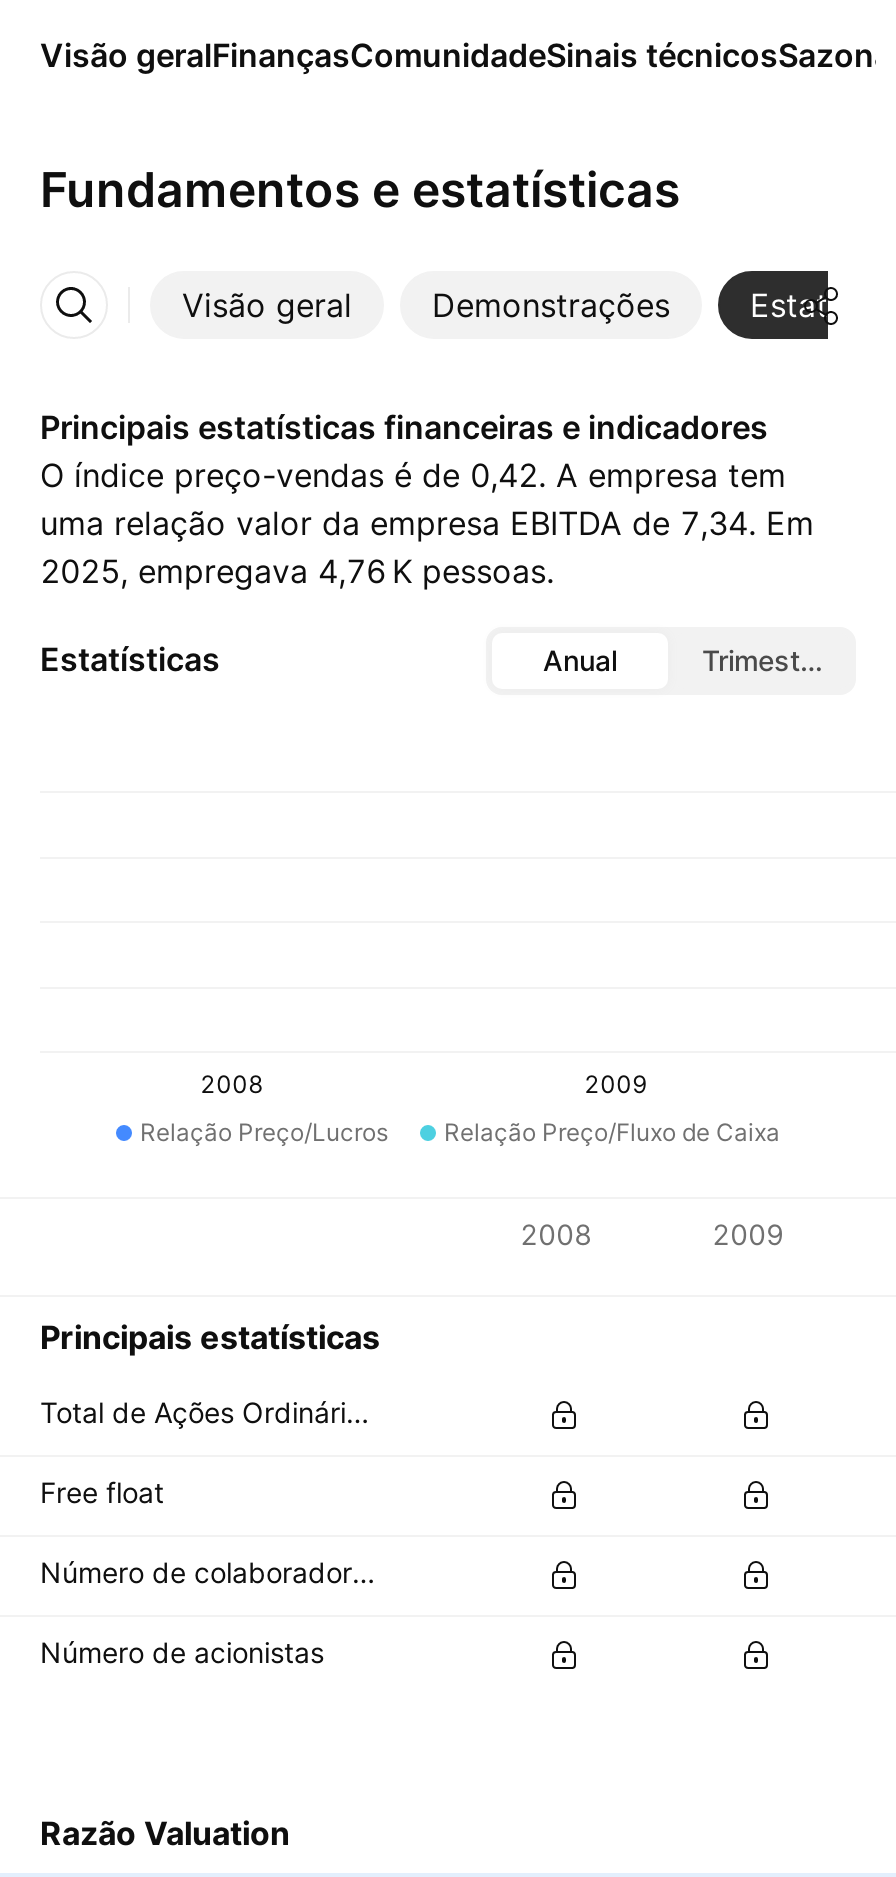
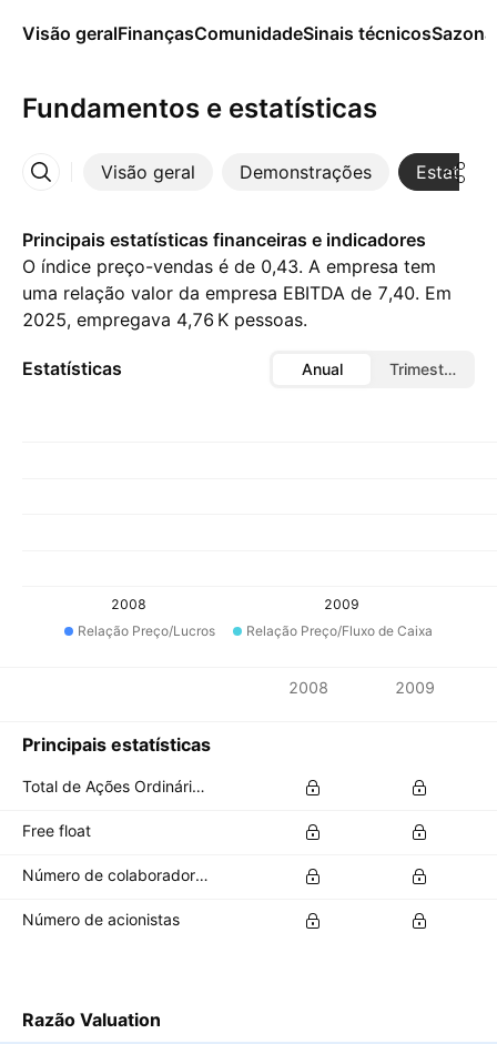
- O índice preço-vendas é de 0,42. A empresa tem
+ O índice preço-vendas é de 0,43. A empresa tem

- uma relação valor da empresa EBITDA de 7,34. Em
+ uma relação valor da empresa EBITDA de 7,40. Em
